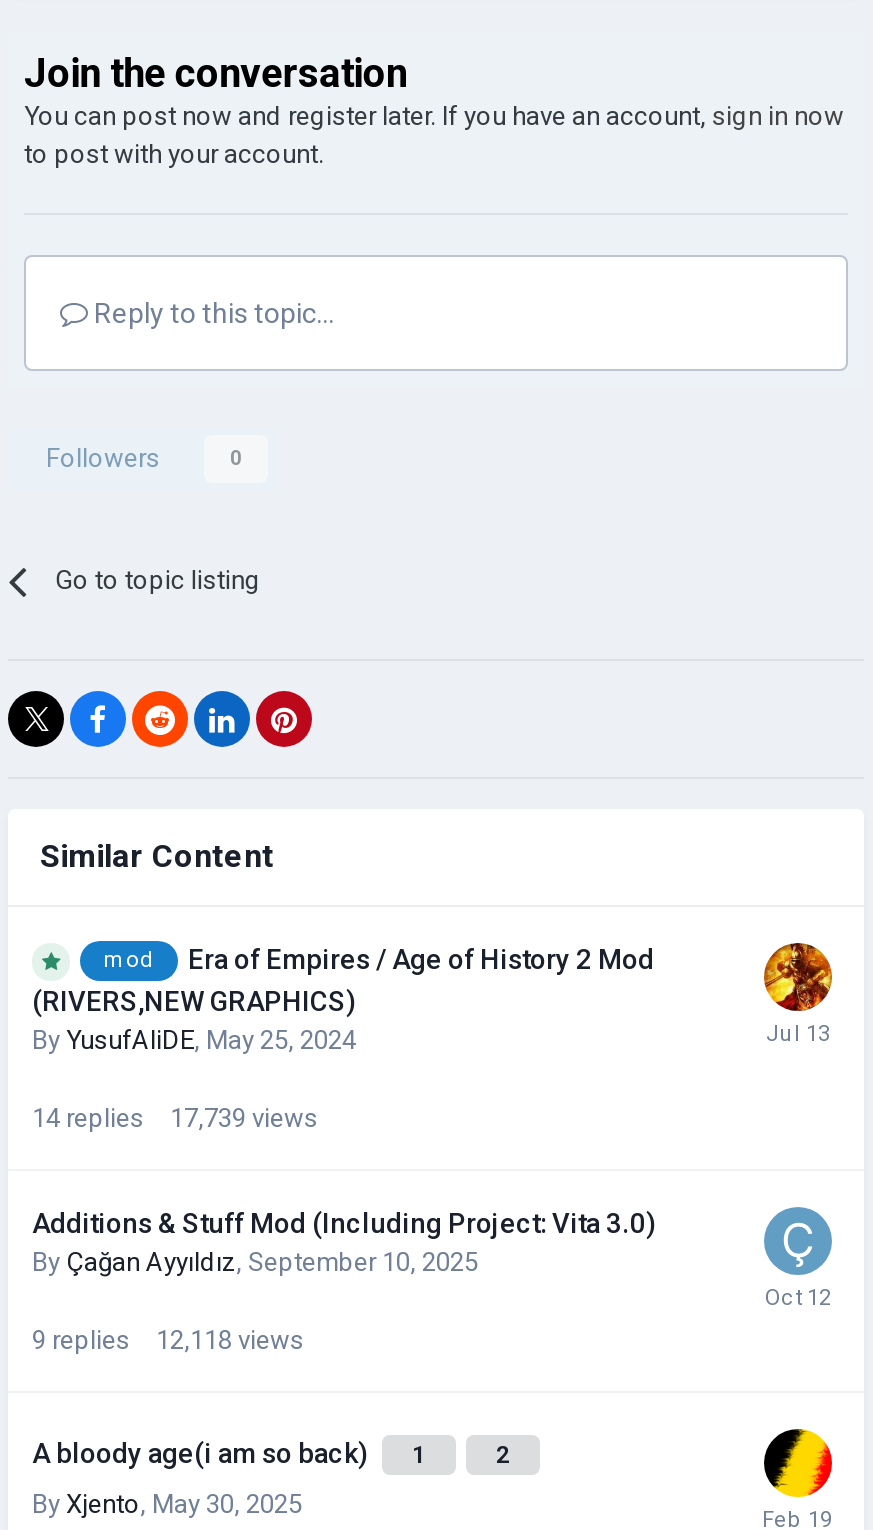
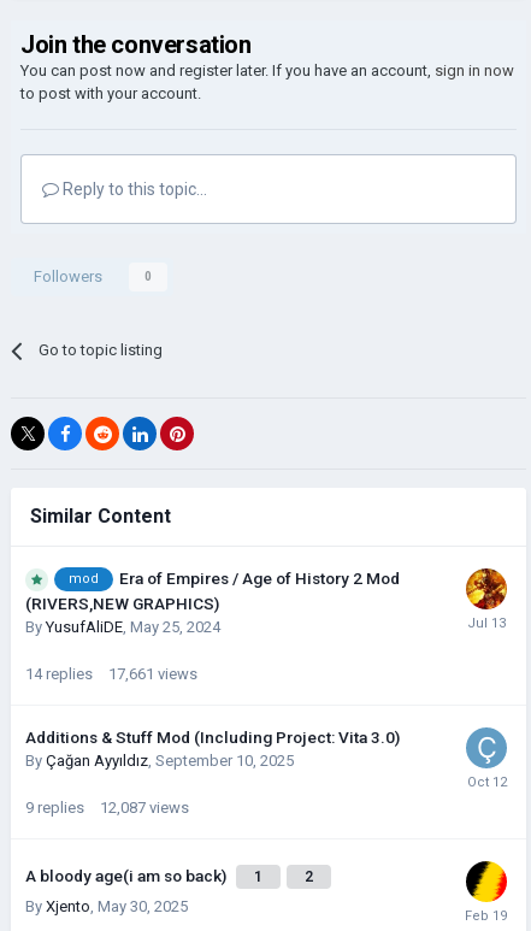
- 14 replies 17,739 views
+ 14 replies 17,661 views

- 9 replies 12,118 views
+ 9 replies 12,087 views
